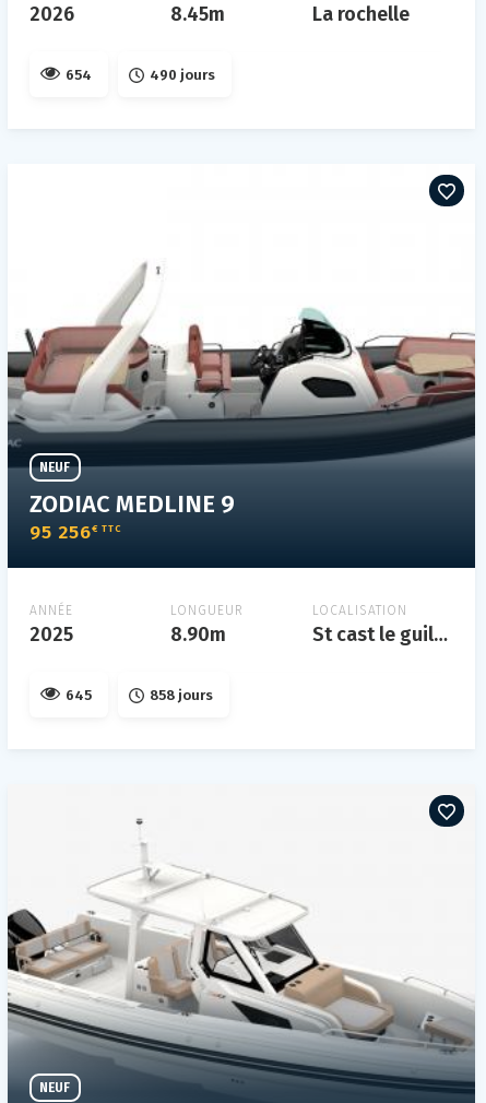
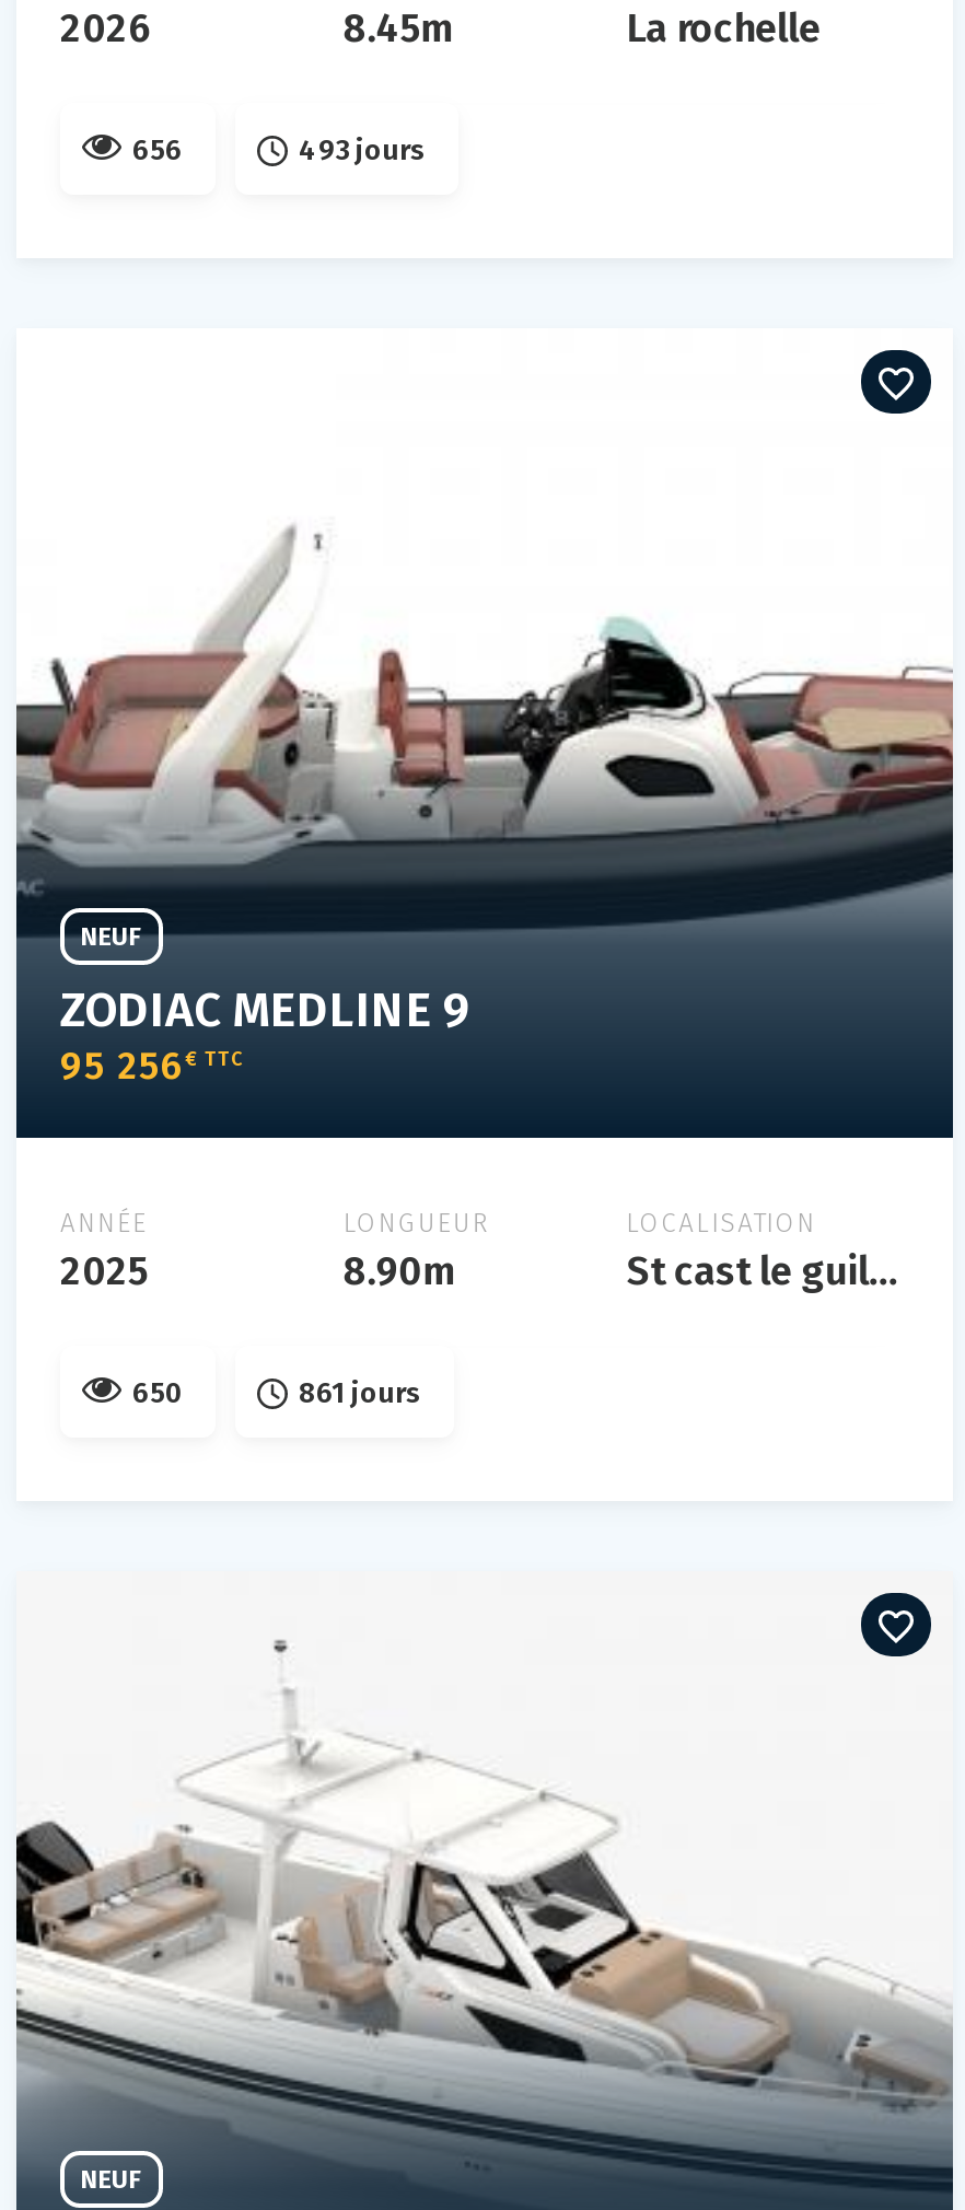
- 654
+ 656

- 490 jours
+ 493 jours

- 645
+ 650

- 858 jours
+ 861 jours
